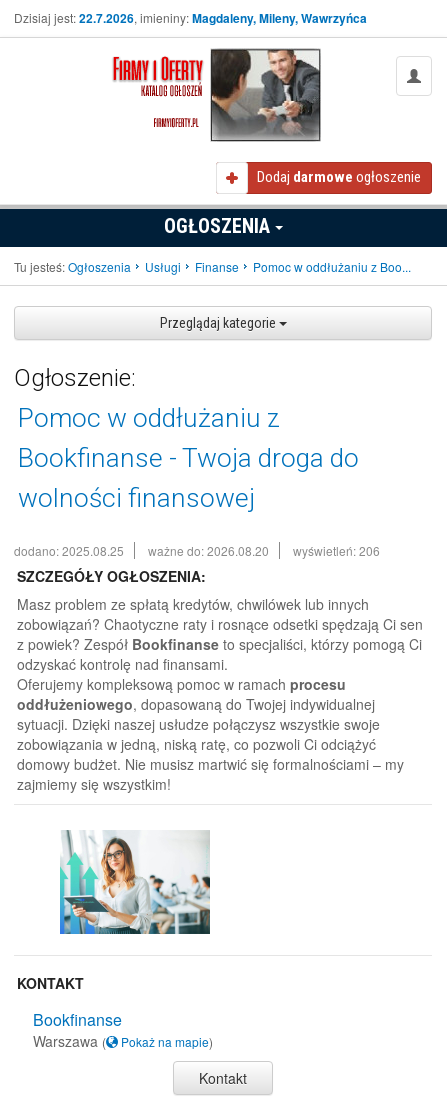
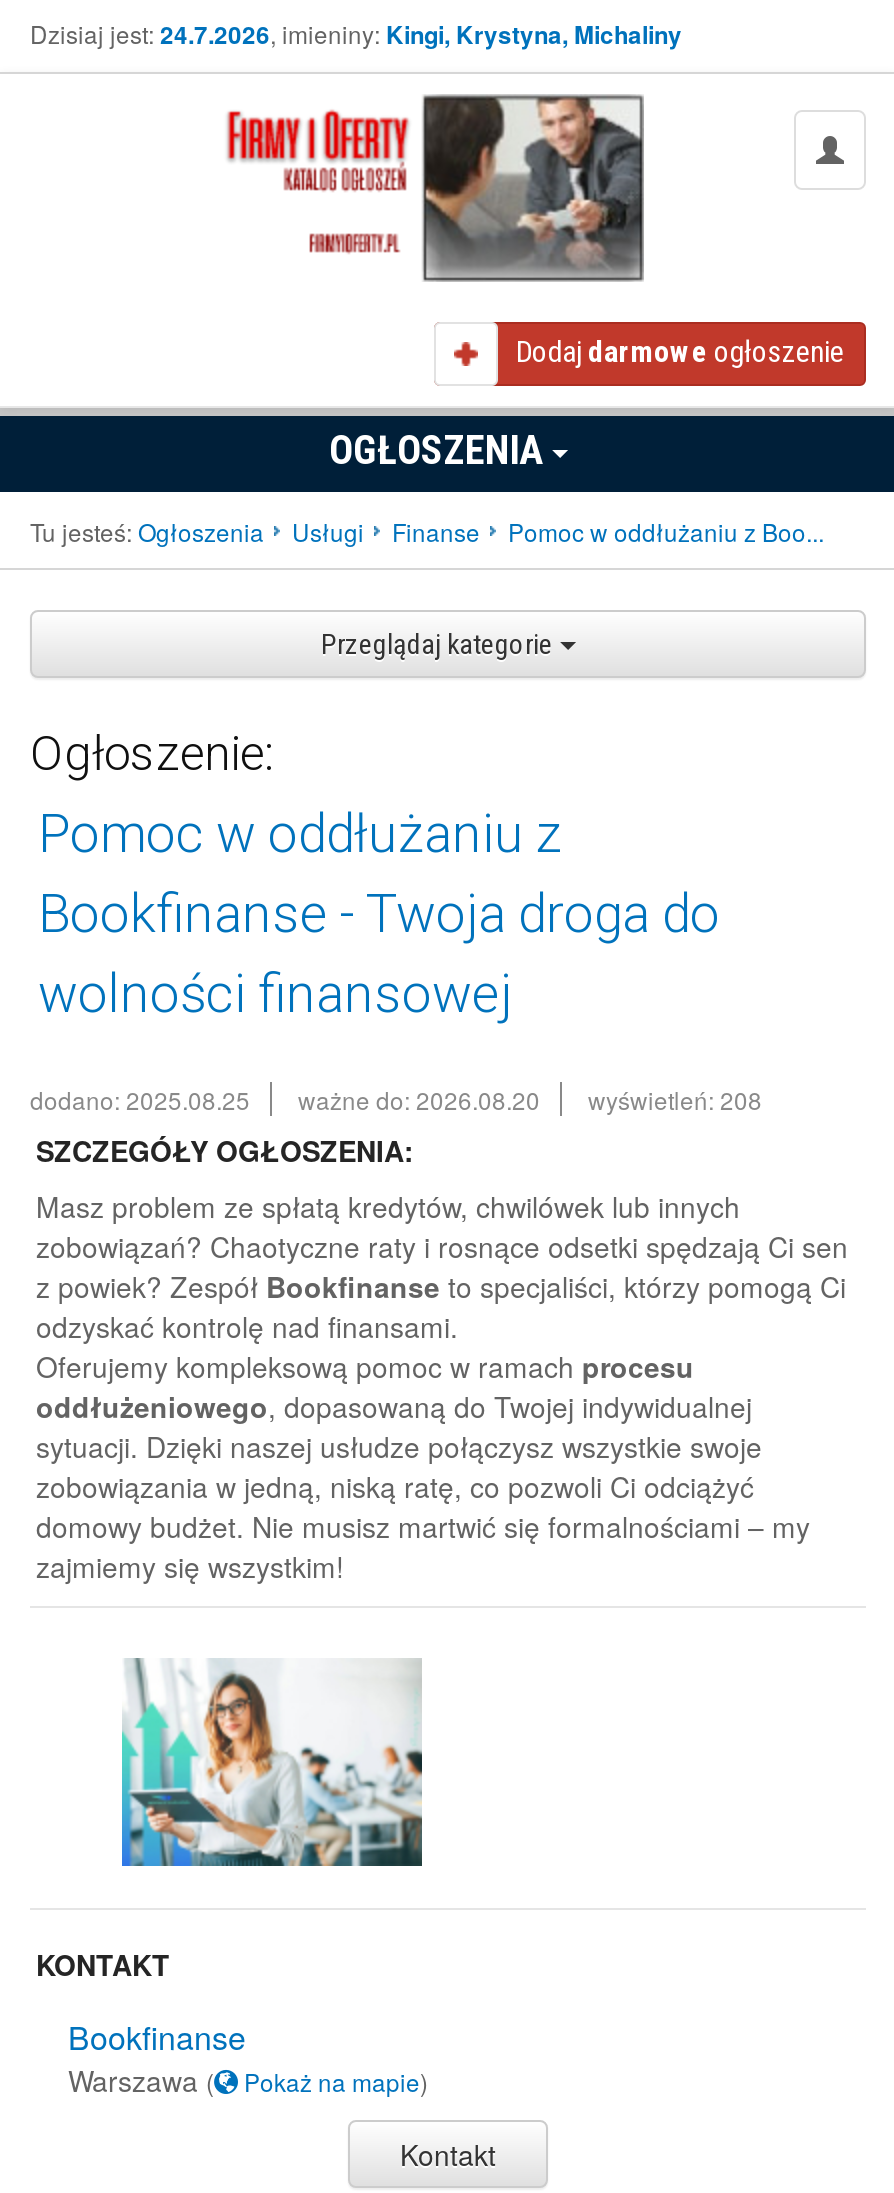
- Dzisiaj jest: 22.7.2026, imieniny: Magdaleny, Mileny, Wawrzyńca
+ Dzisiaj jest: 24.7.2026, imieniny: Kingi, Krystyna, Michaliny

- dodano: 2025.08.25 ważne do: 2026.08.20 wyświetleń: 206
+ dodano: 2025.08.25 ważne do: 2026.08.20 wyświetleń: 208
